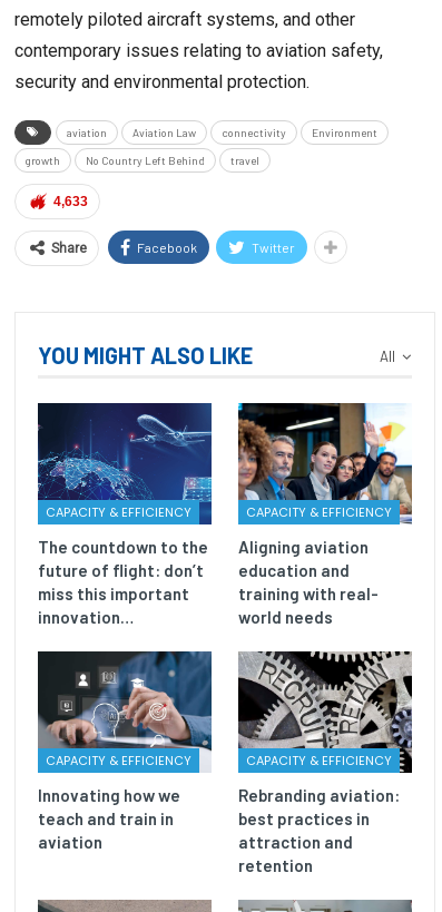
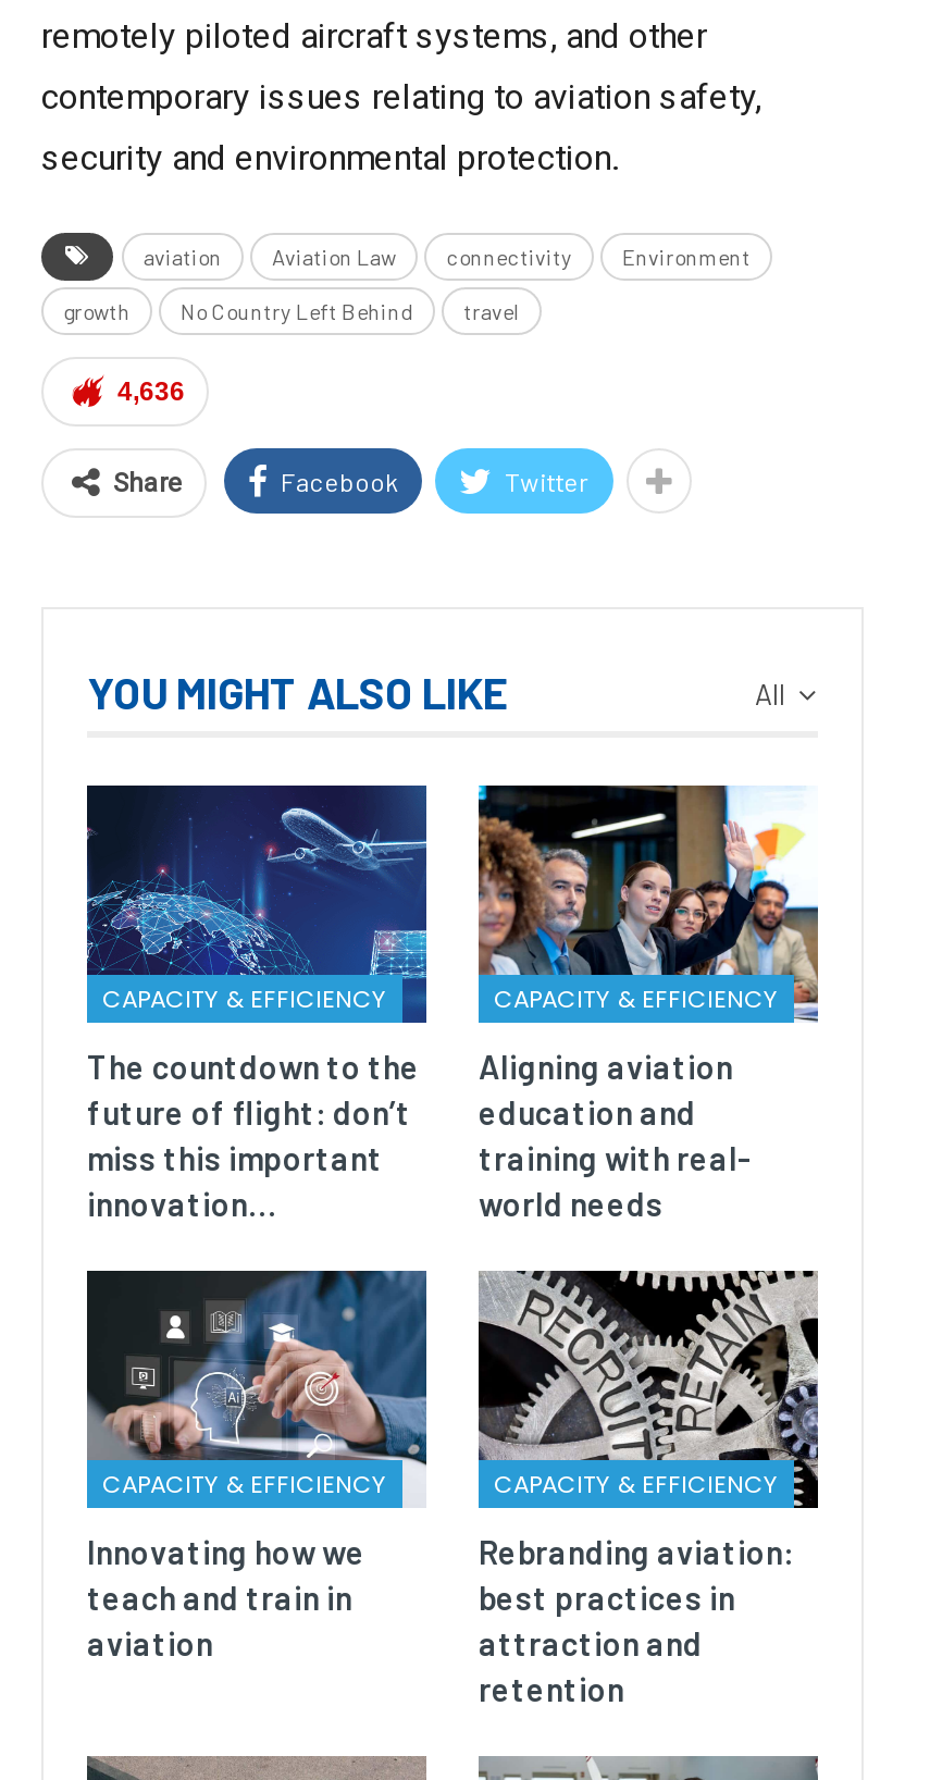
- 4,633
+ 4,636
